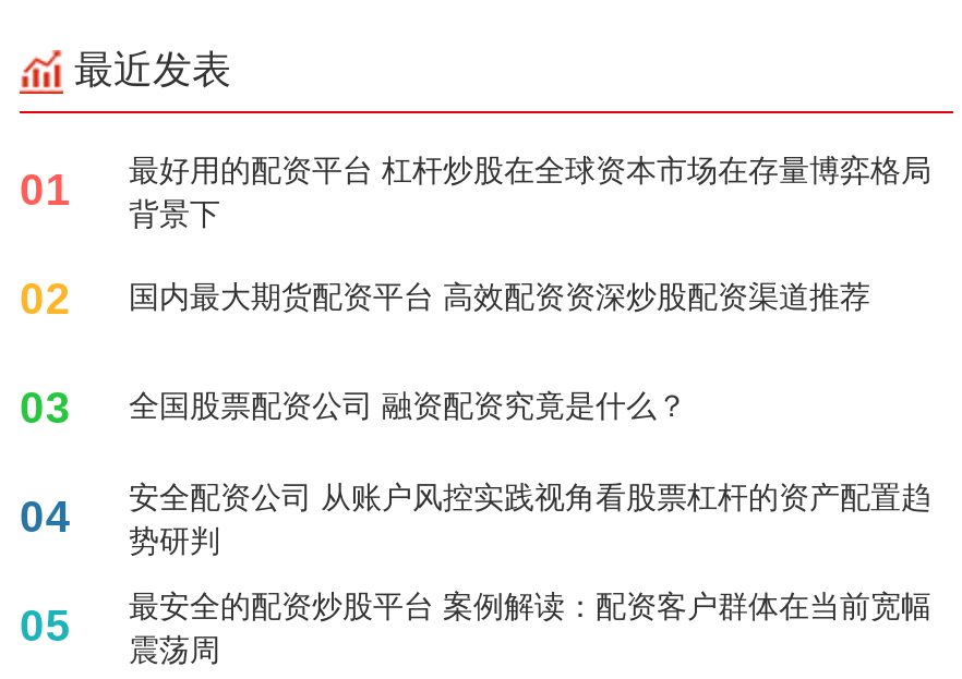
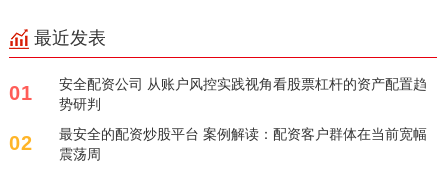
- 最好用的配资平台 杠杆炒股在全球资本市场在存量博弈格局
- 背景下
- 02
- 国内最大期货配资平台 高效配资资深炒股配资渠道推荐
- 03
- 全国股票配资公司 融资配资究竟是什么？
- 04

- 05 最安全的配资炒股平台 案例解读：配资客户群体在当前宽幅 震荡周
+ 02 最安全的配资炒股平台 案例解读：配资客户群体在当前宽幅 震荡周
